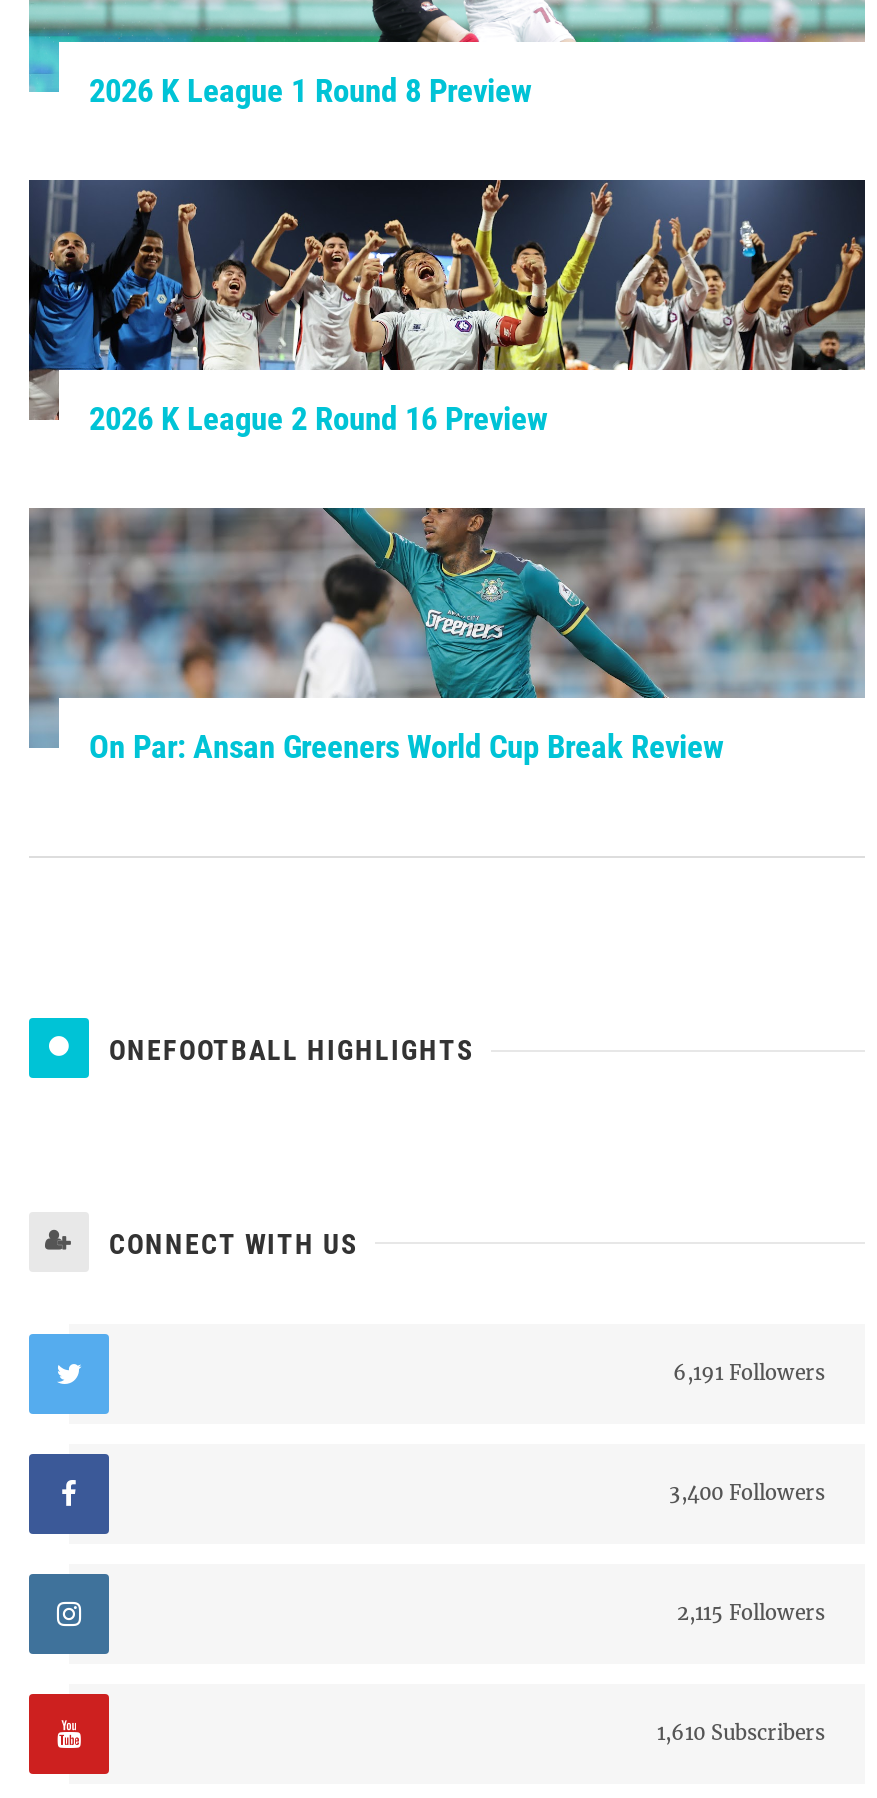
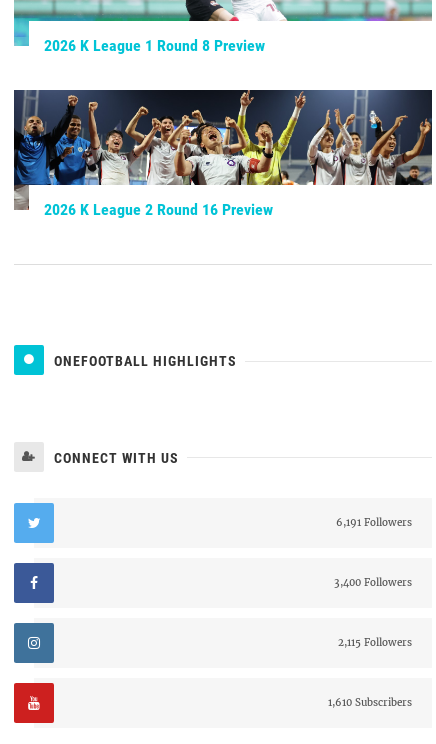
- [image]
- On Par: Ansan Greeners World Cup Break Review
